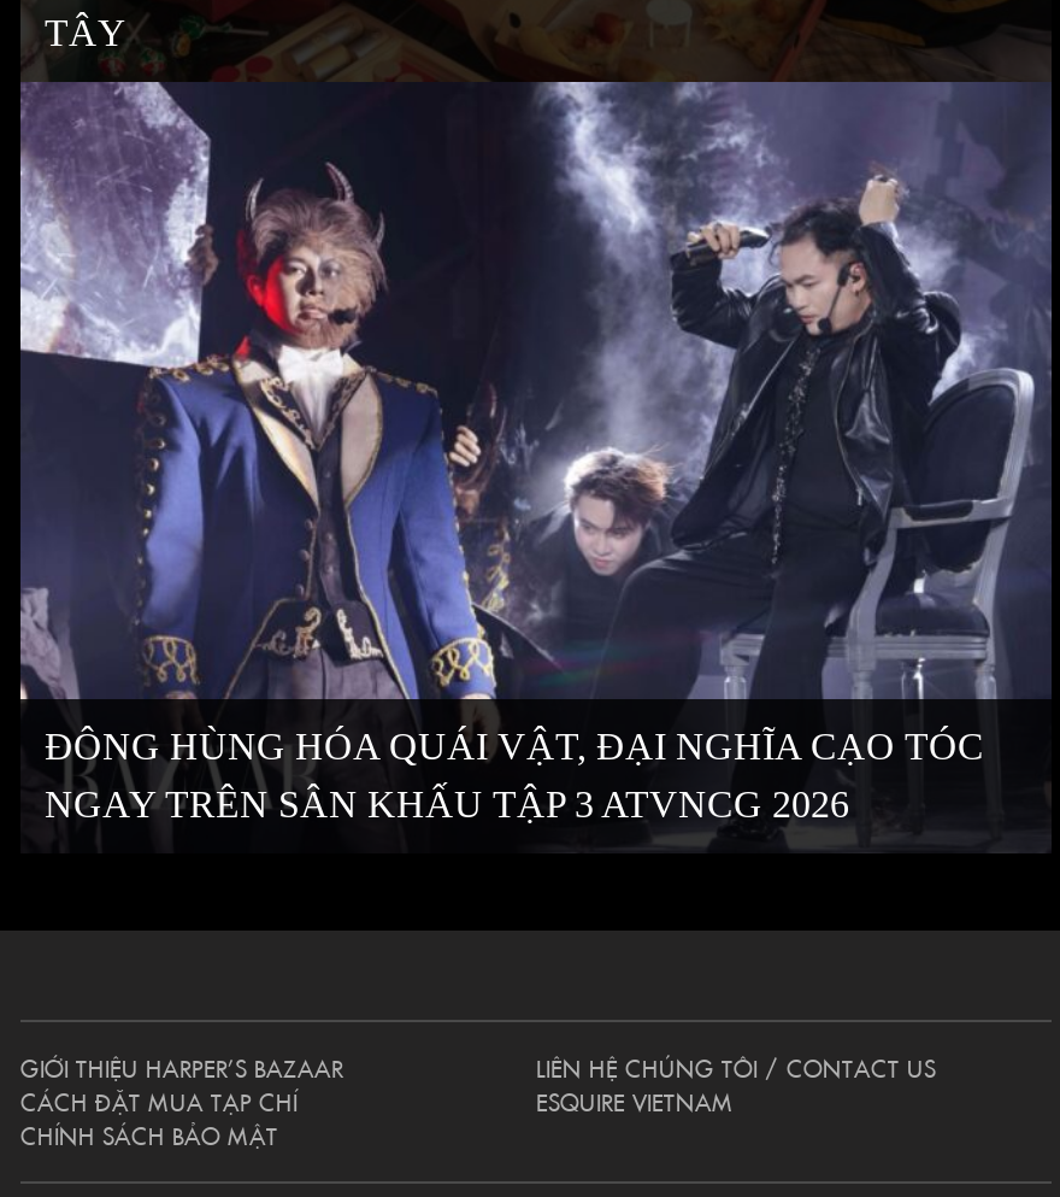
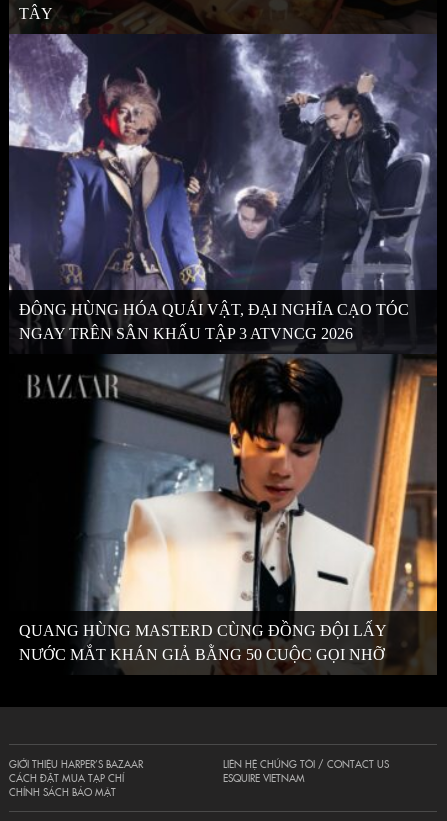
+ [image]
+ QUANG HÙNG MASTERD CÙNG ĐỒNG ĐỘI LẤY
+ NƯỚC MẮT KHÁN GIẢ BẰNG 50 CUỘC GỌI NHỠ
